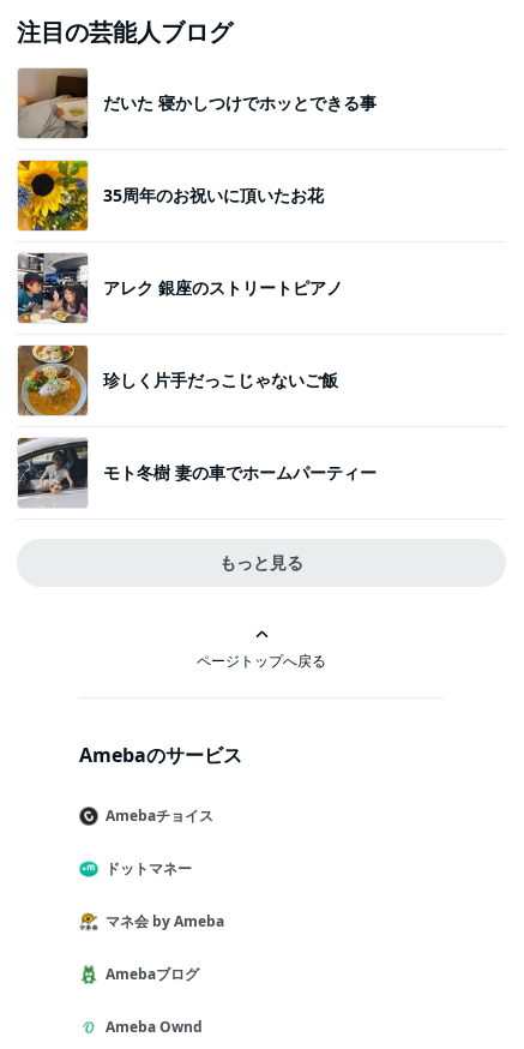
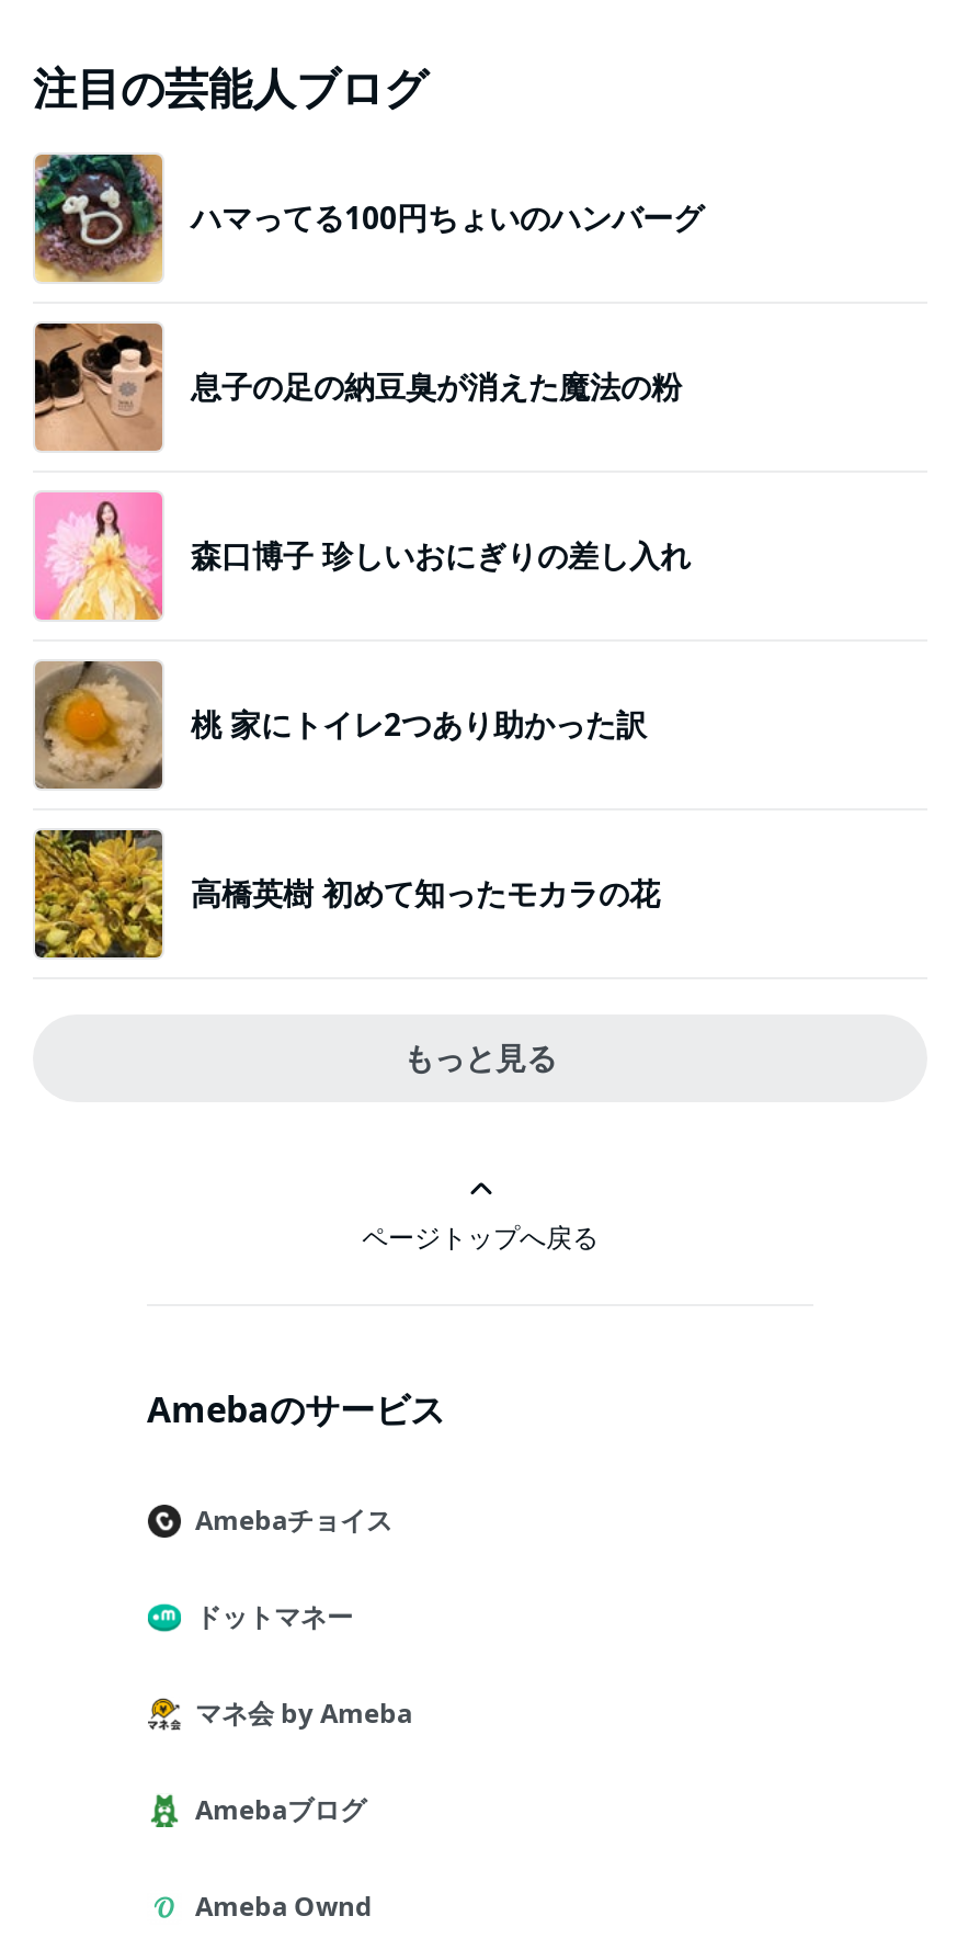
- [image]
- だいた 寝かしつけでホッとできる事
+ [image]
+ ハマってる100円ちょいのハンバーグ

- [image]
- 35周年のお祝いに頂いたお花
+ [image]
+ 息子の足の納豆臭が消えた魔法の粉

- [image]
- アレク 銀座のストリートピアノ
+ [image]
+ 森口博子 珍しいおにぎりの差し入れ

- [image]
- 珍しく片手だっこじゃないご飯
+ [image]
+ 桃 家にトイレ2つあり助かった訳

- [image]
- モト冬樹 妻の車でホームパーティー
+ [image]
+ 高橋英樹 初めて知ったモカラの花
